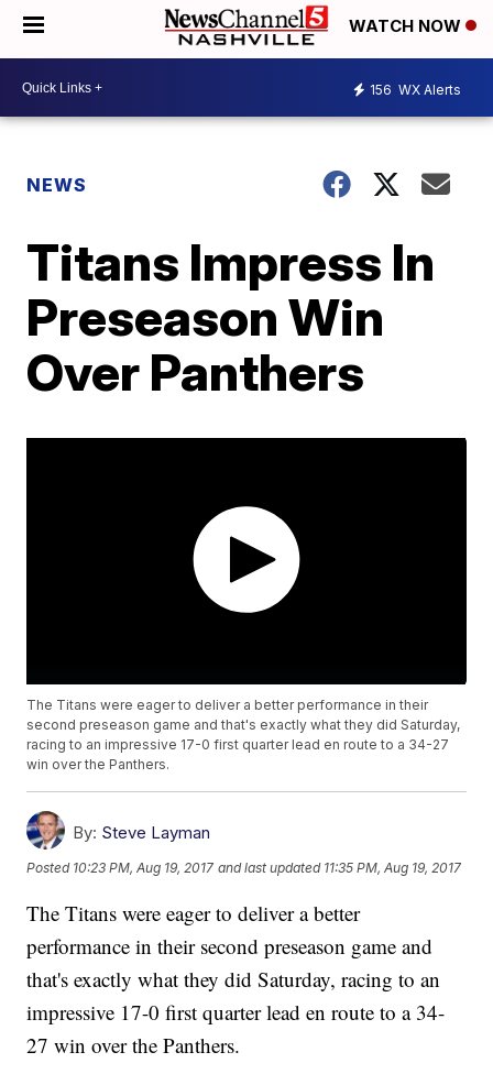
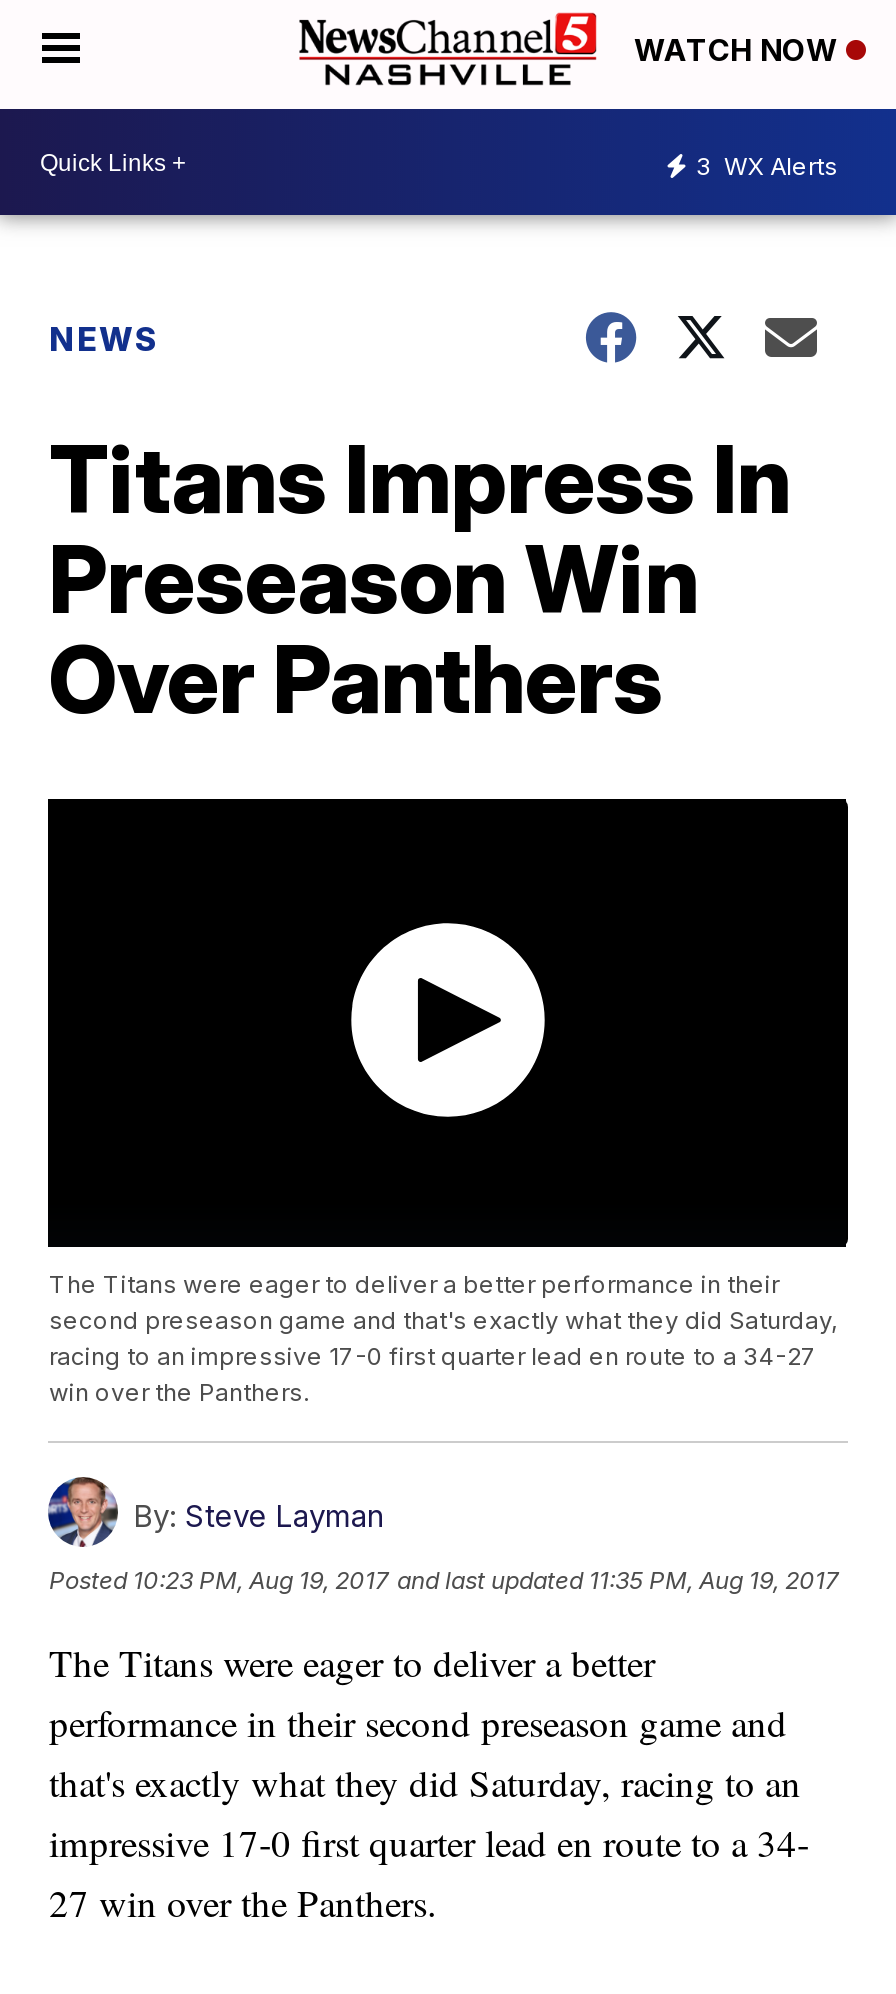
- 156 WX Alerts
+ 3 WX Alerts
